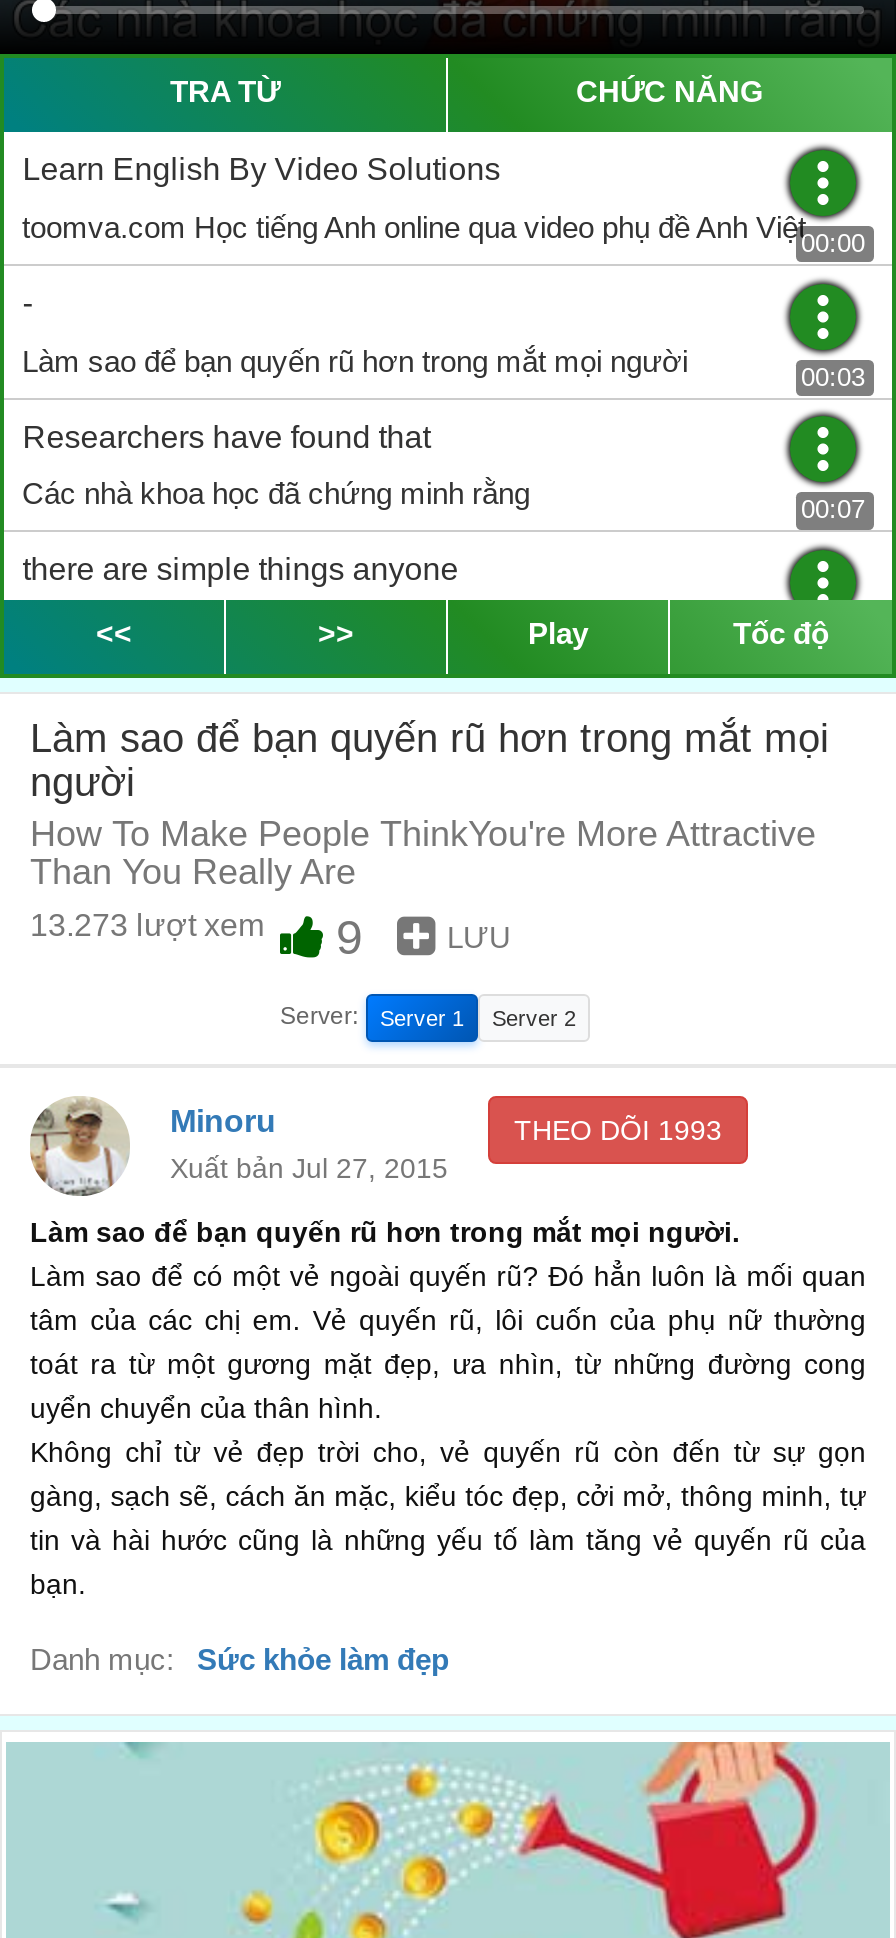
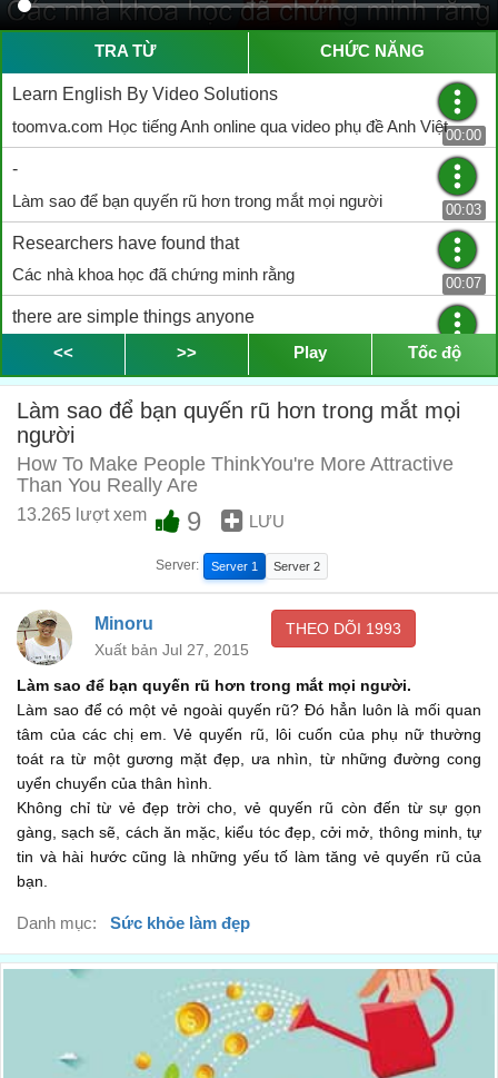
- 13.273 lượt xem
+ 13.265 lượt xem
